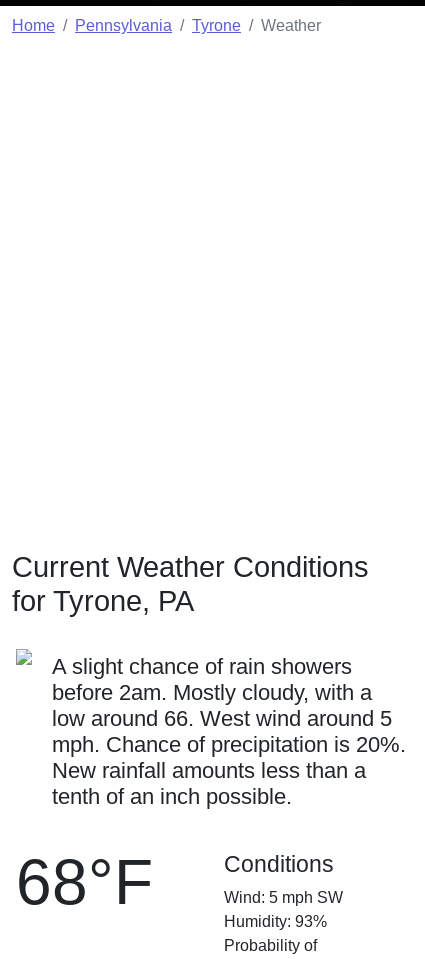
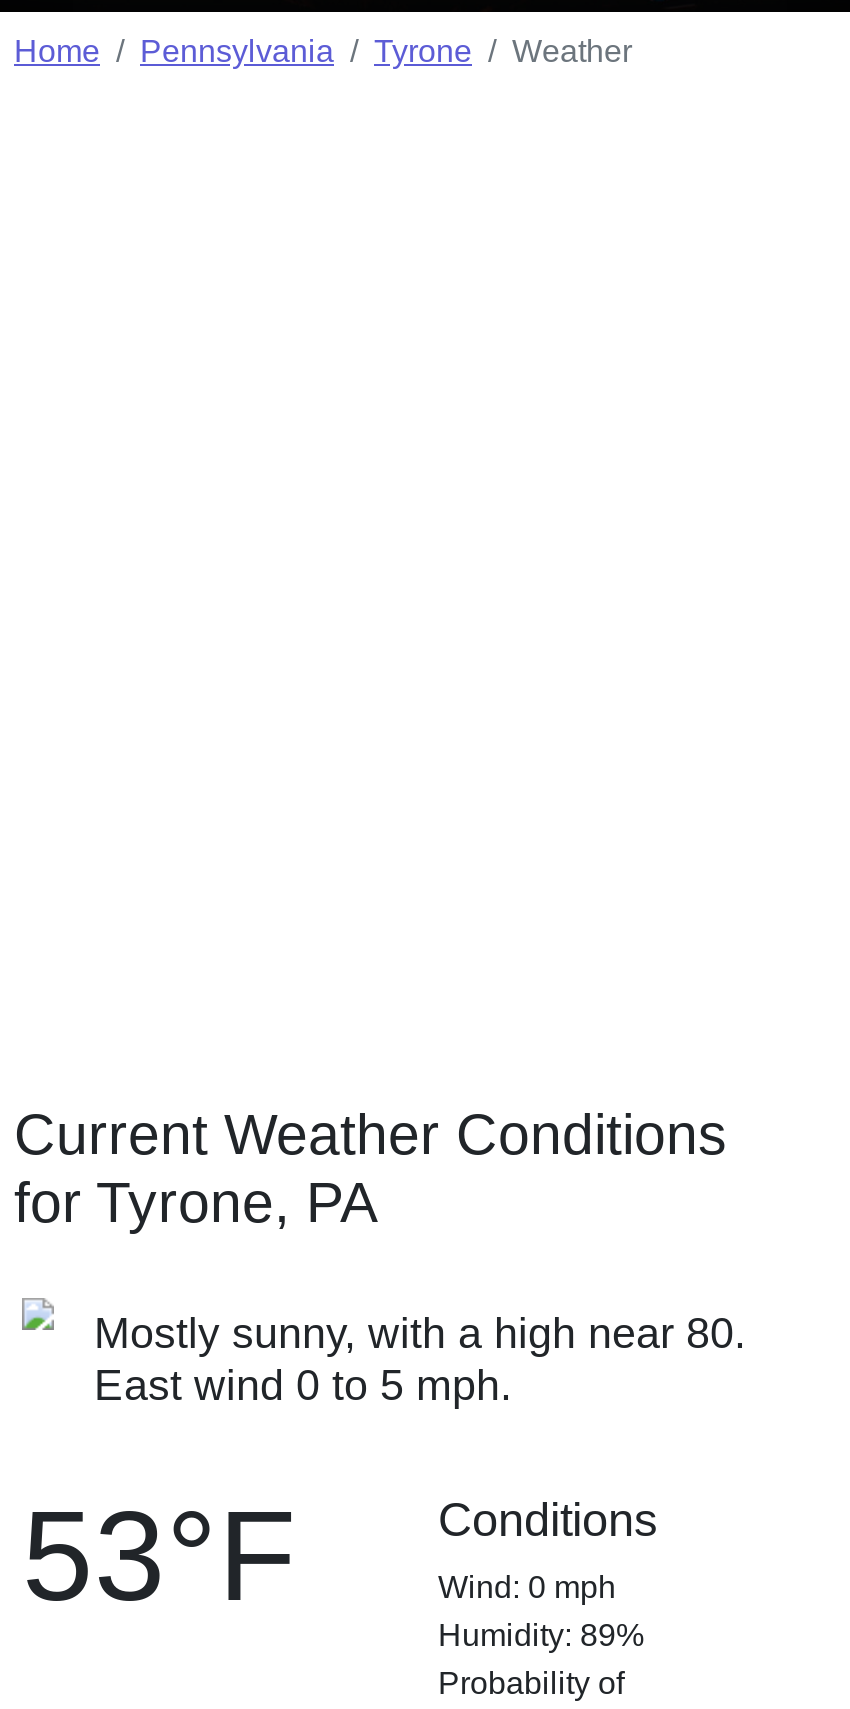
- A slight chance of rain showers
- before 2am. Mostly cloudy, with a
- low around 66. West wind around 5
- mph. Chance of precipitation is 20%.
- New rainfall amounts less than a
- tenth of an inch possible.
+ Mostly sunny, with a high near 80.
+ East wind 0 to 5 mph.

- 68°F
+ 53°F

- Wind: 5 mph SW
- Humidity: 93%
+ Wind: 0 mph
+ Humidity: 89%
